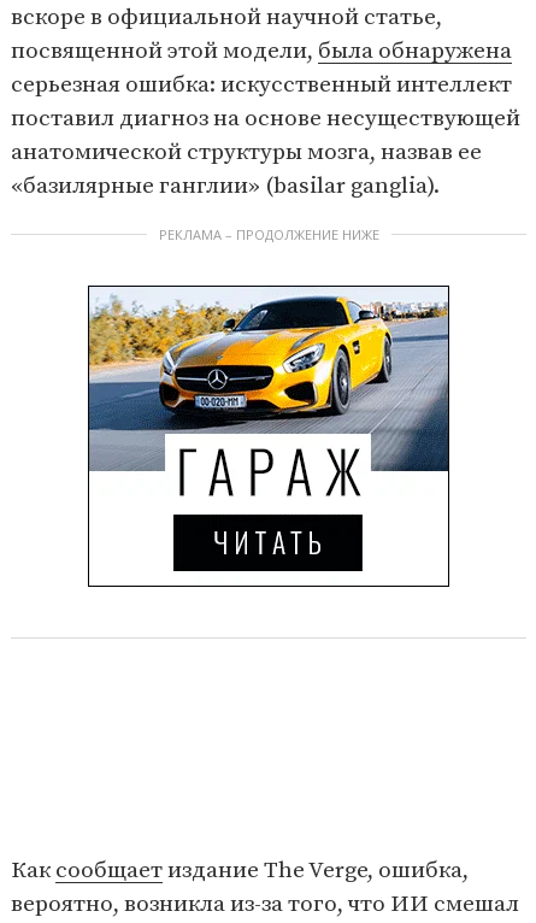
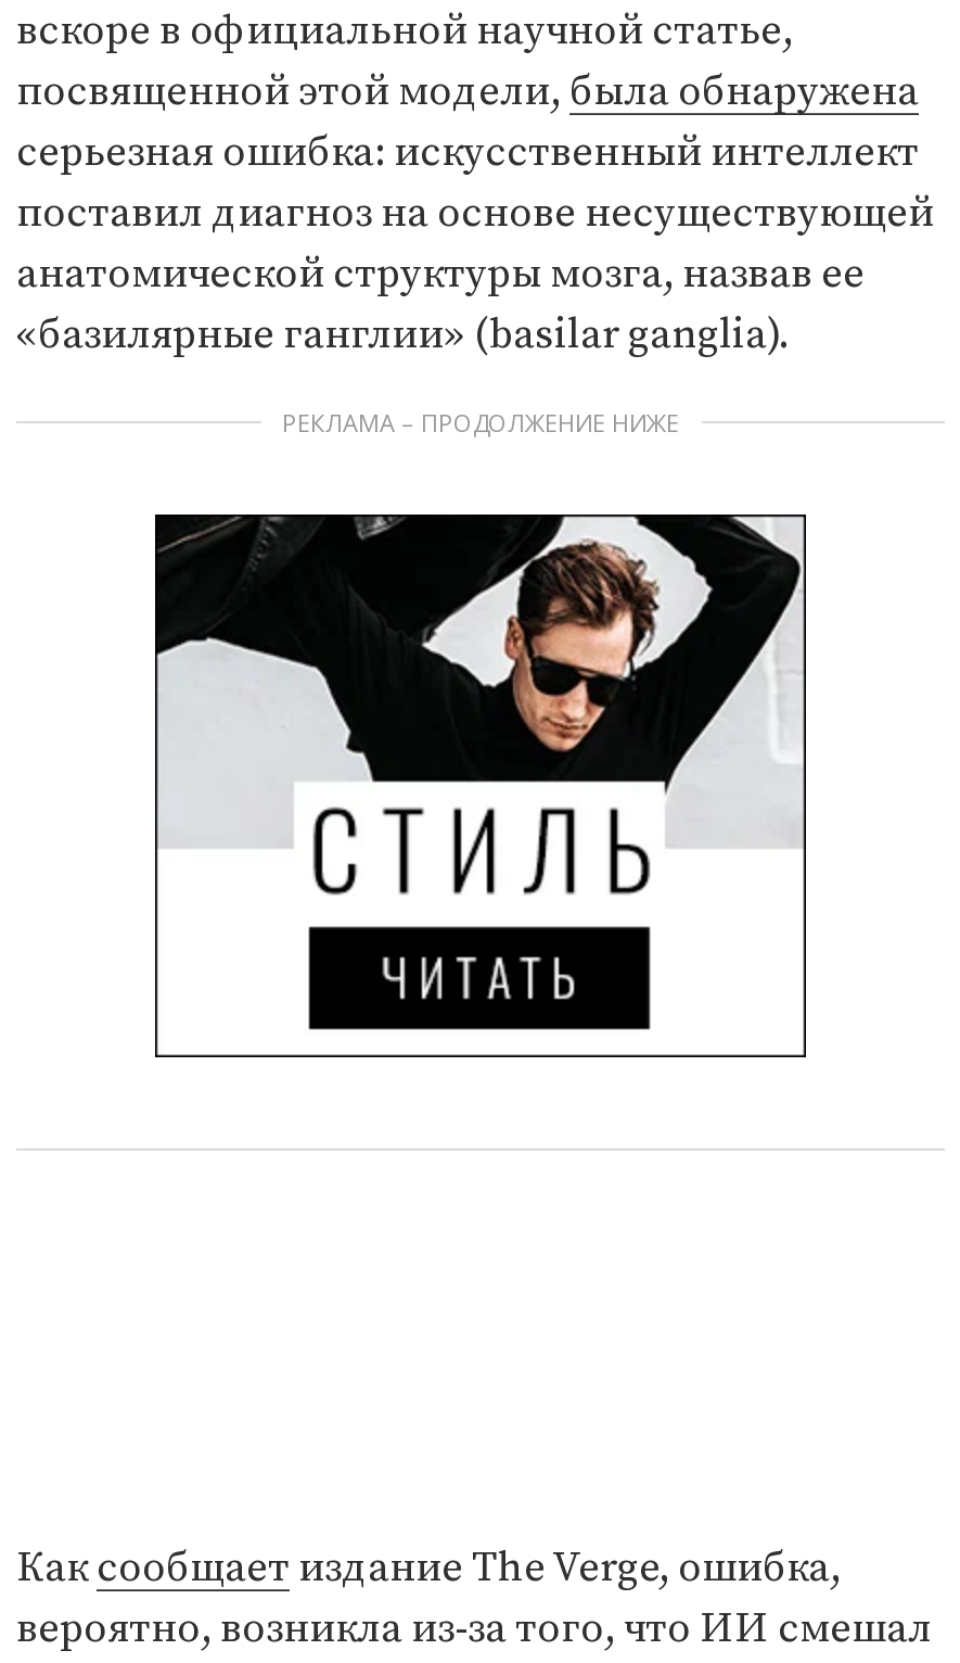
- [image]
+ [image]
